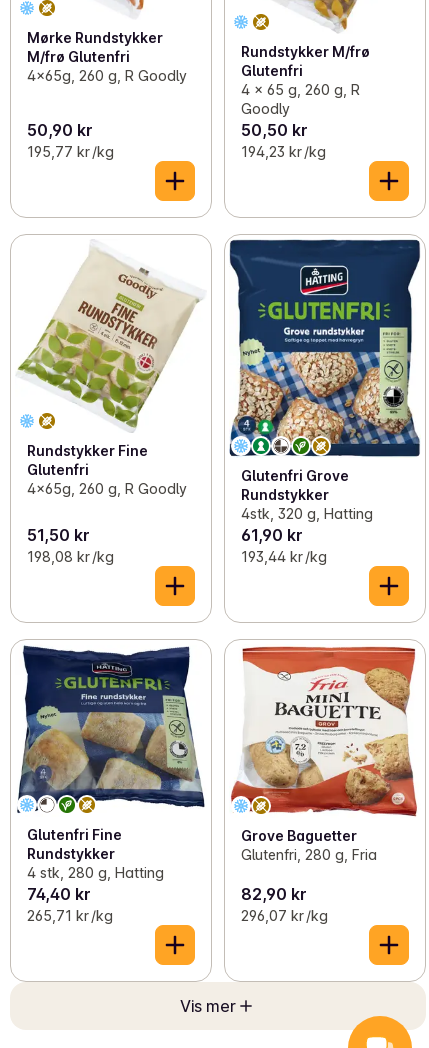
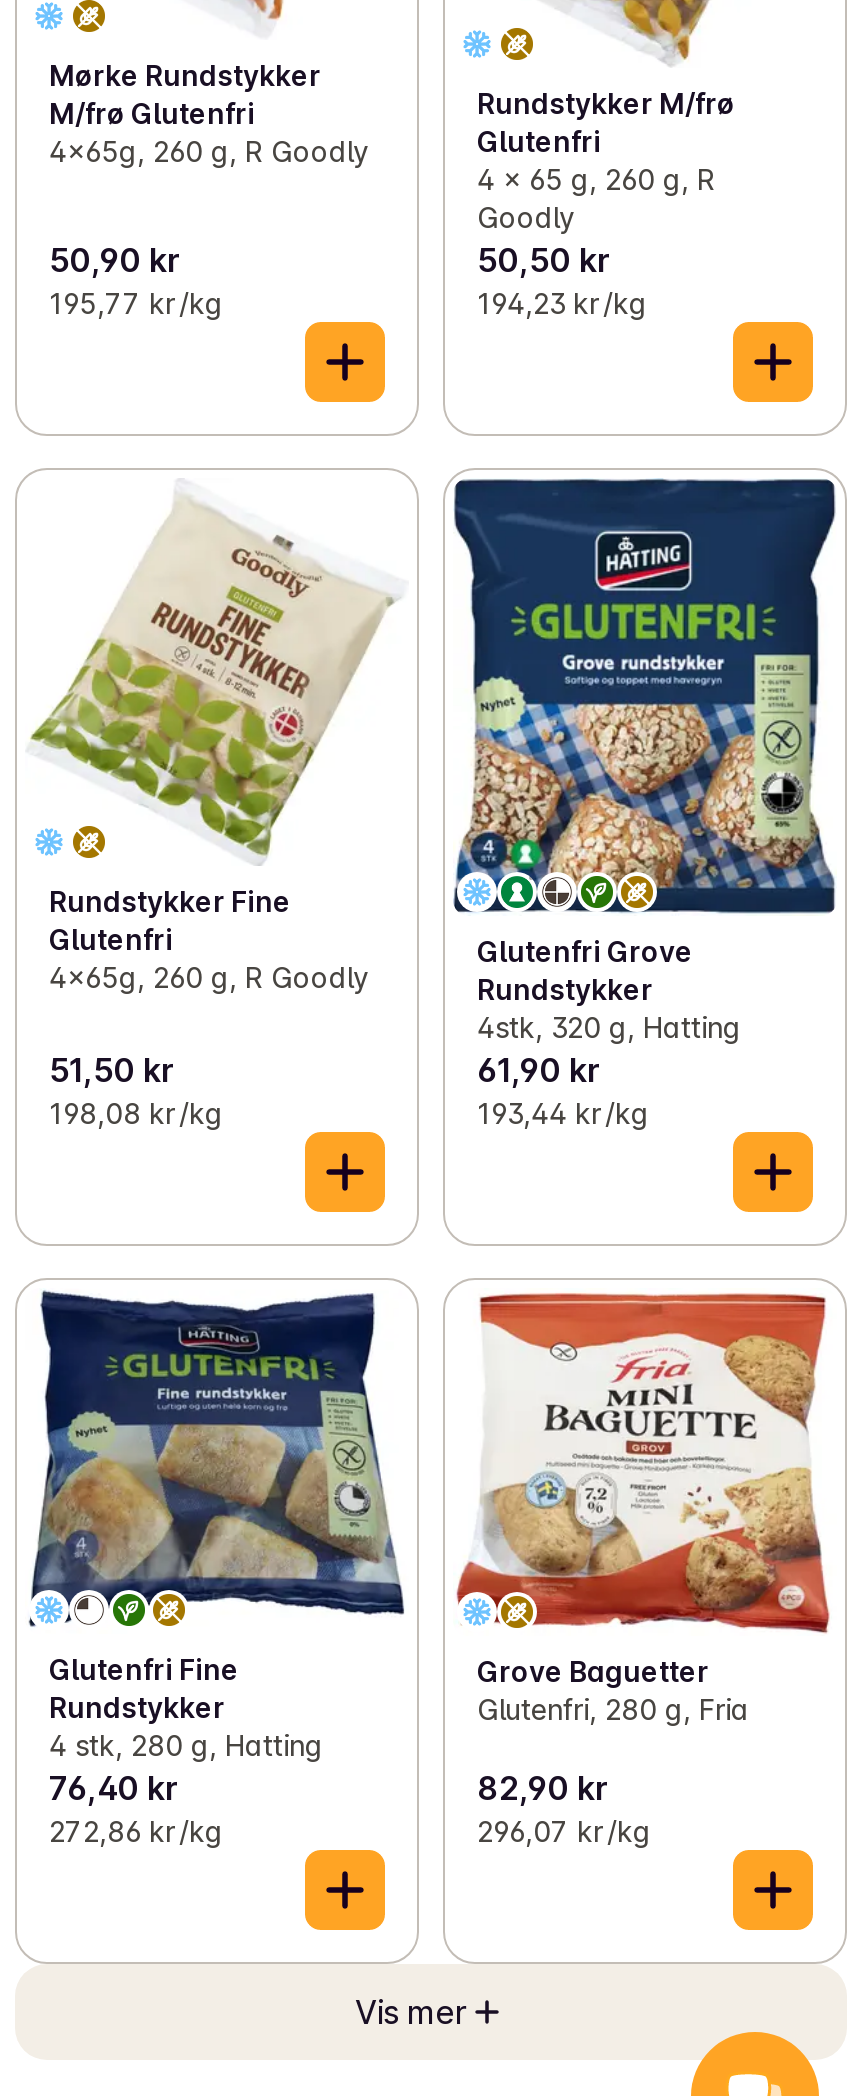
- 74,40 kr
+ 76,40 kr

- 265,71 kr /kg
+ 272,86 kr /kg
